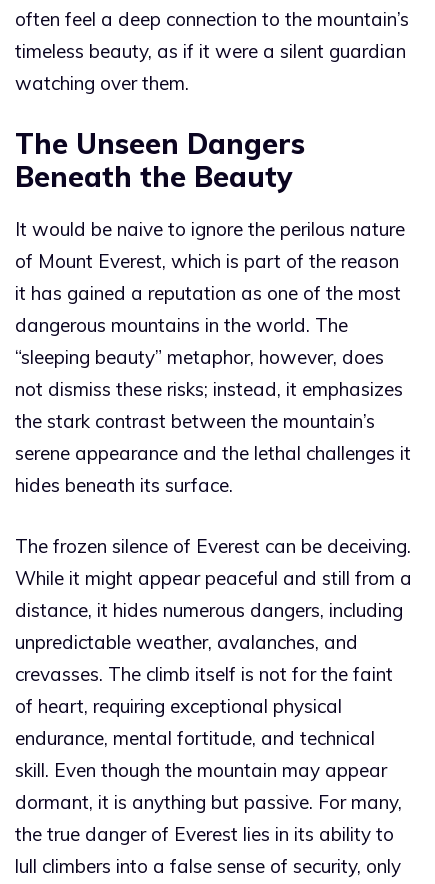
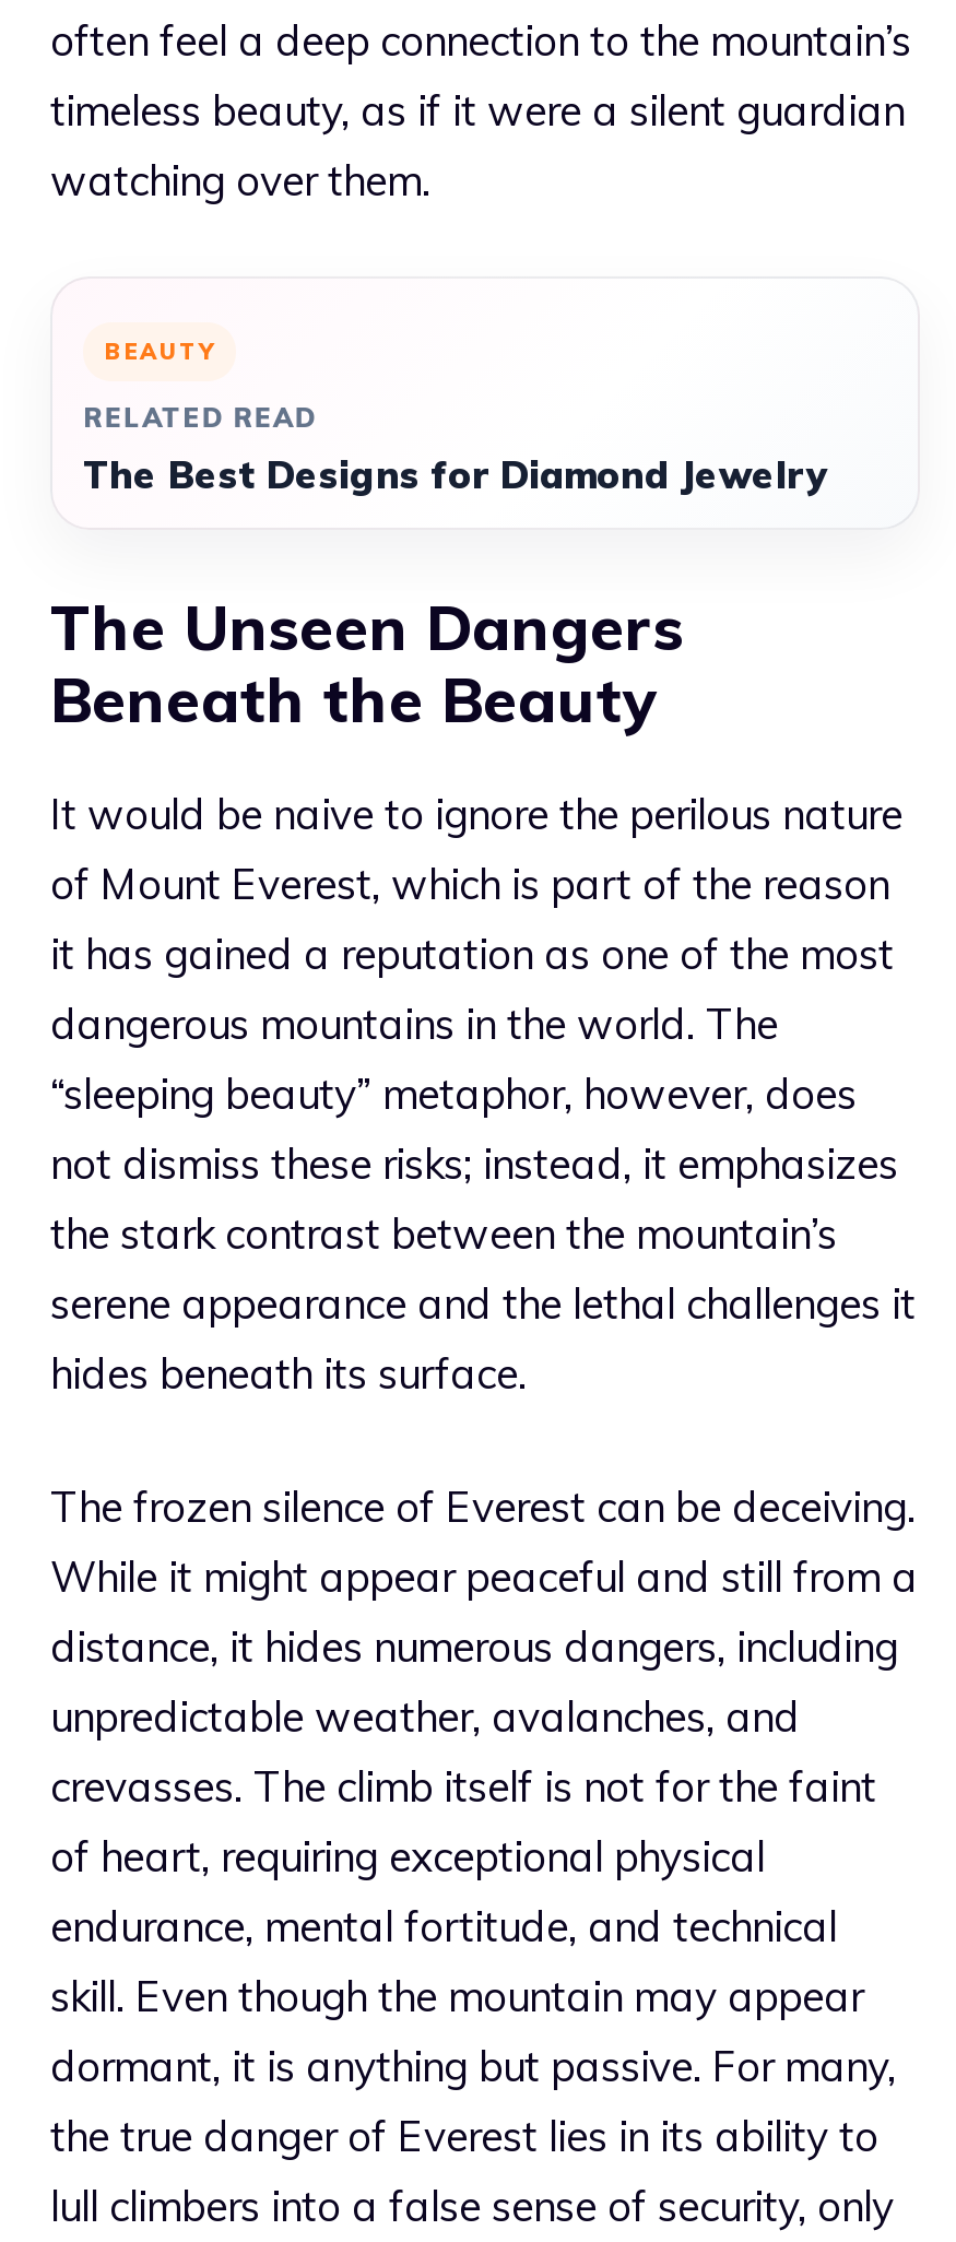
+ BEAUTY
+ RELATED READ
+ The Best Designs for Diamond Jewelry
